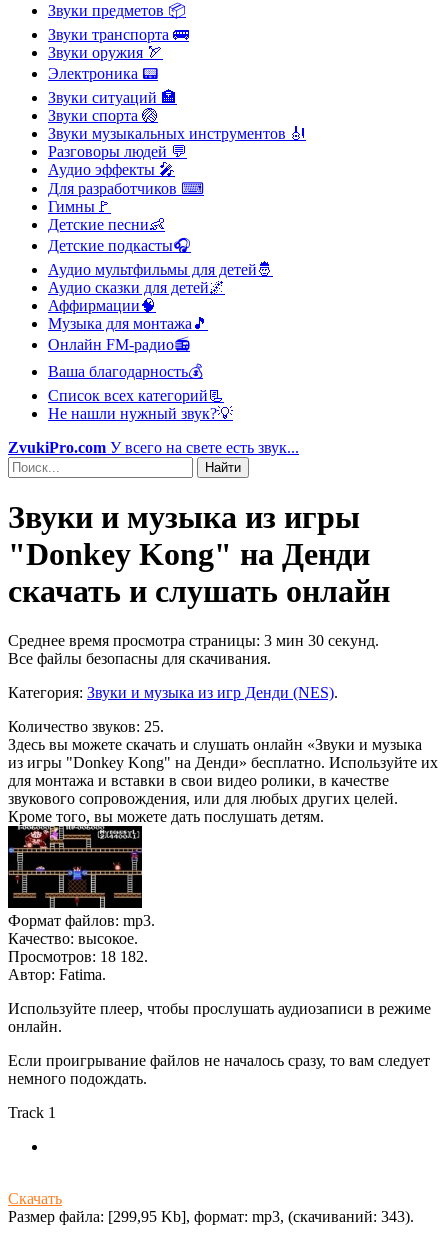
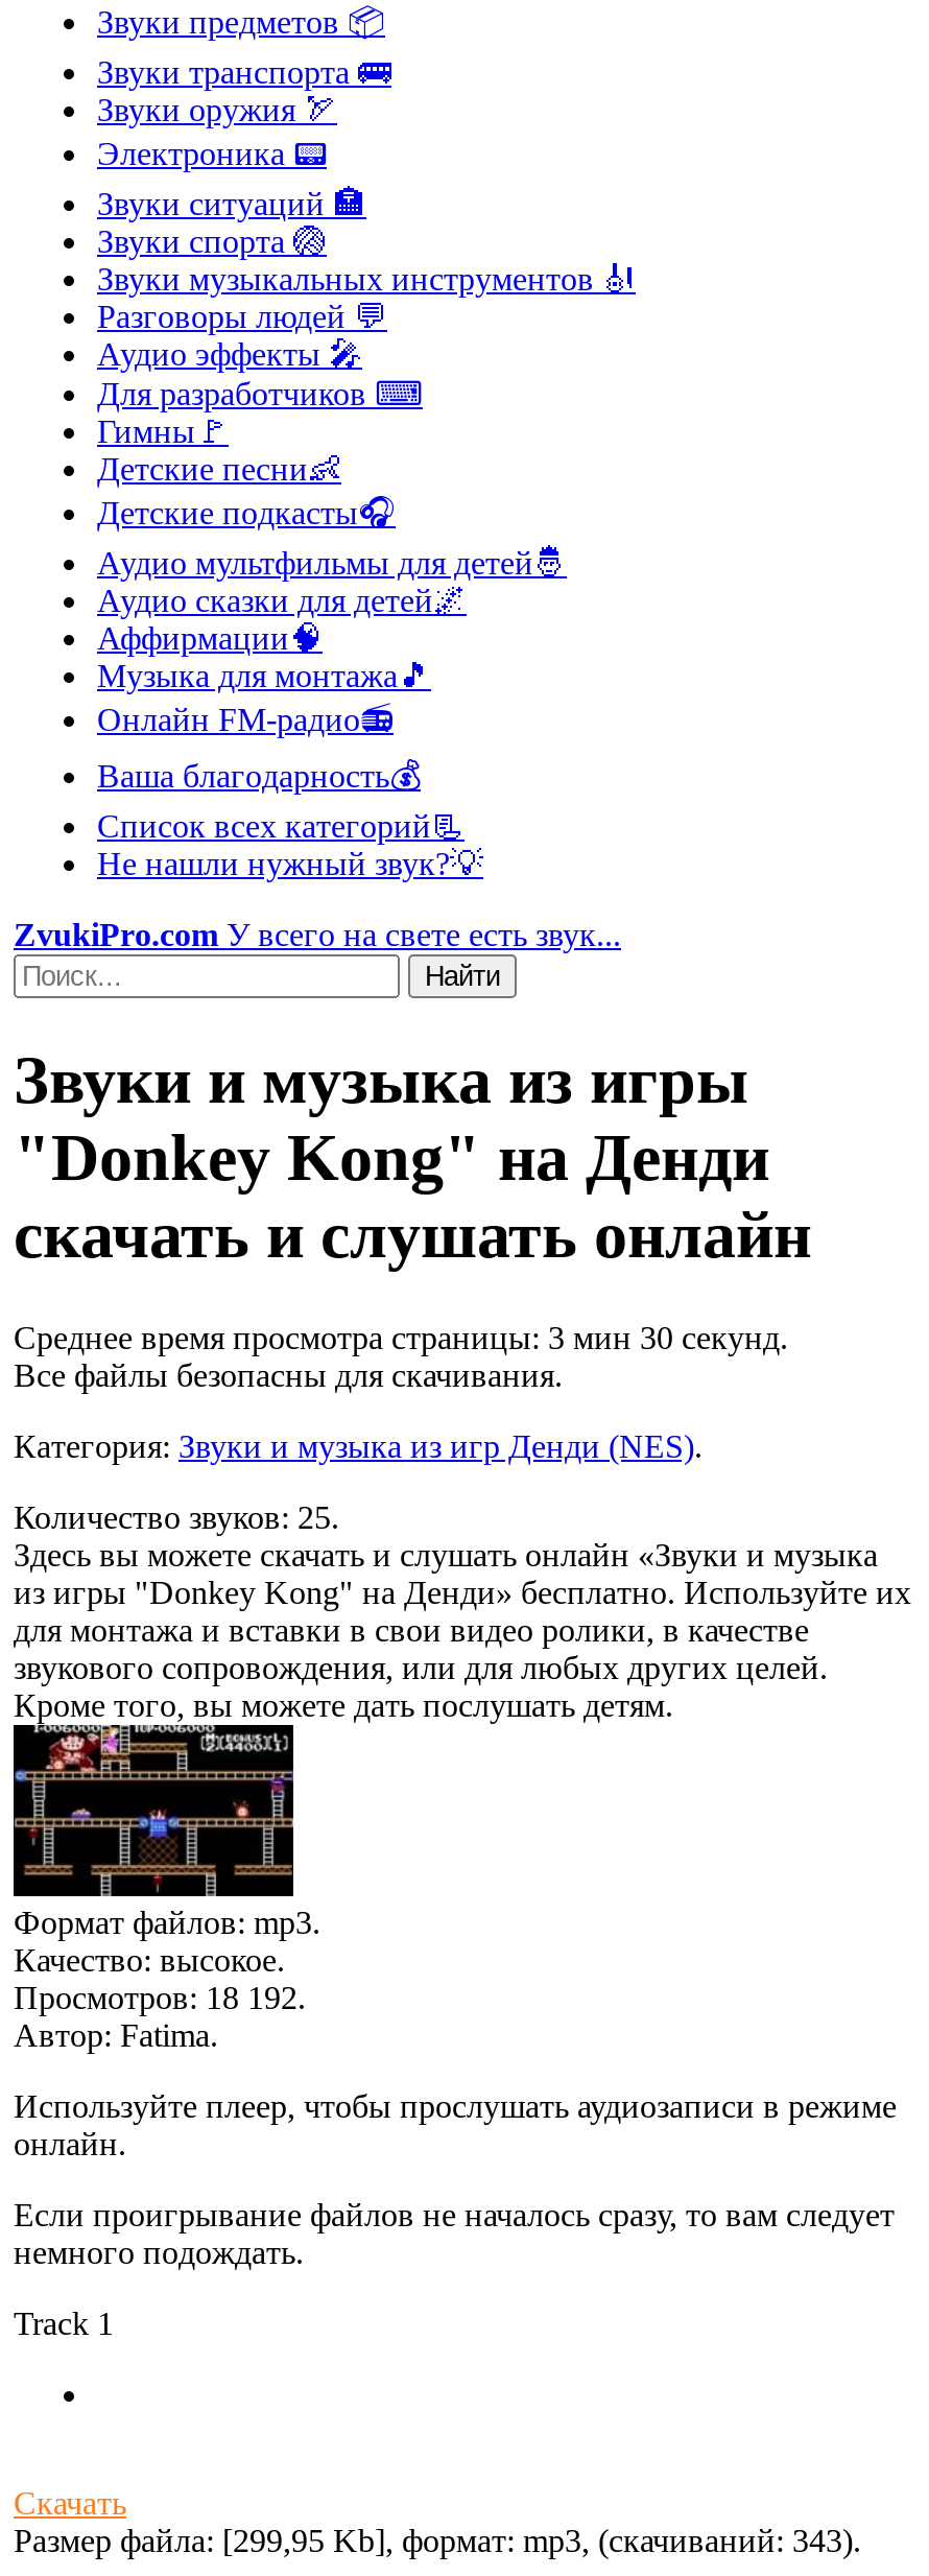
- Просмотров: 18 182.
+ Просмотров: 18 192.
